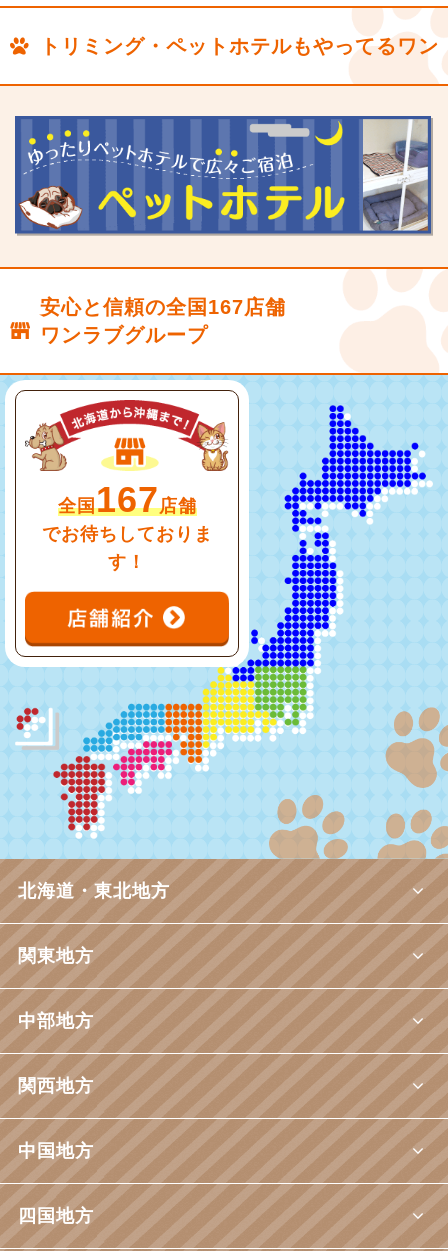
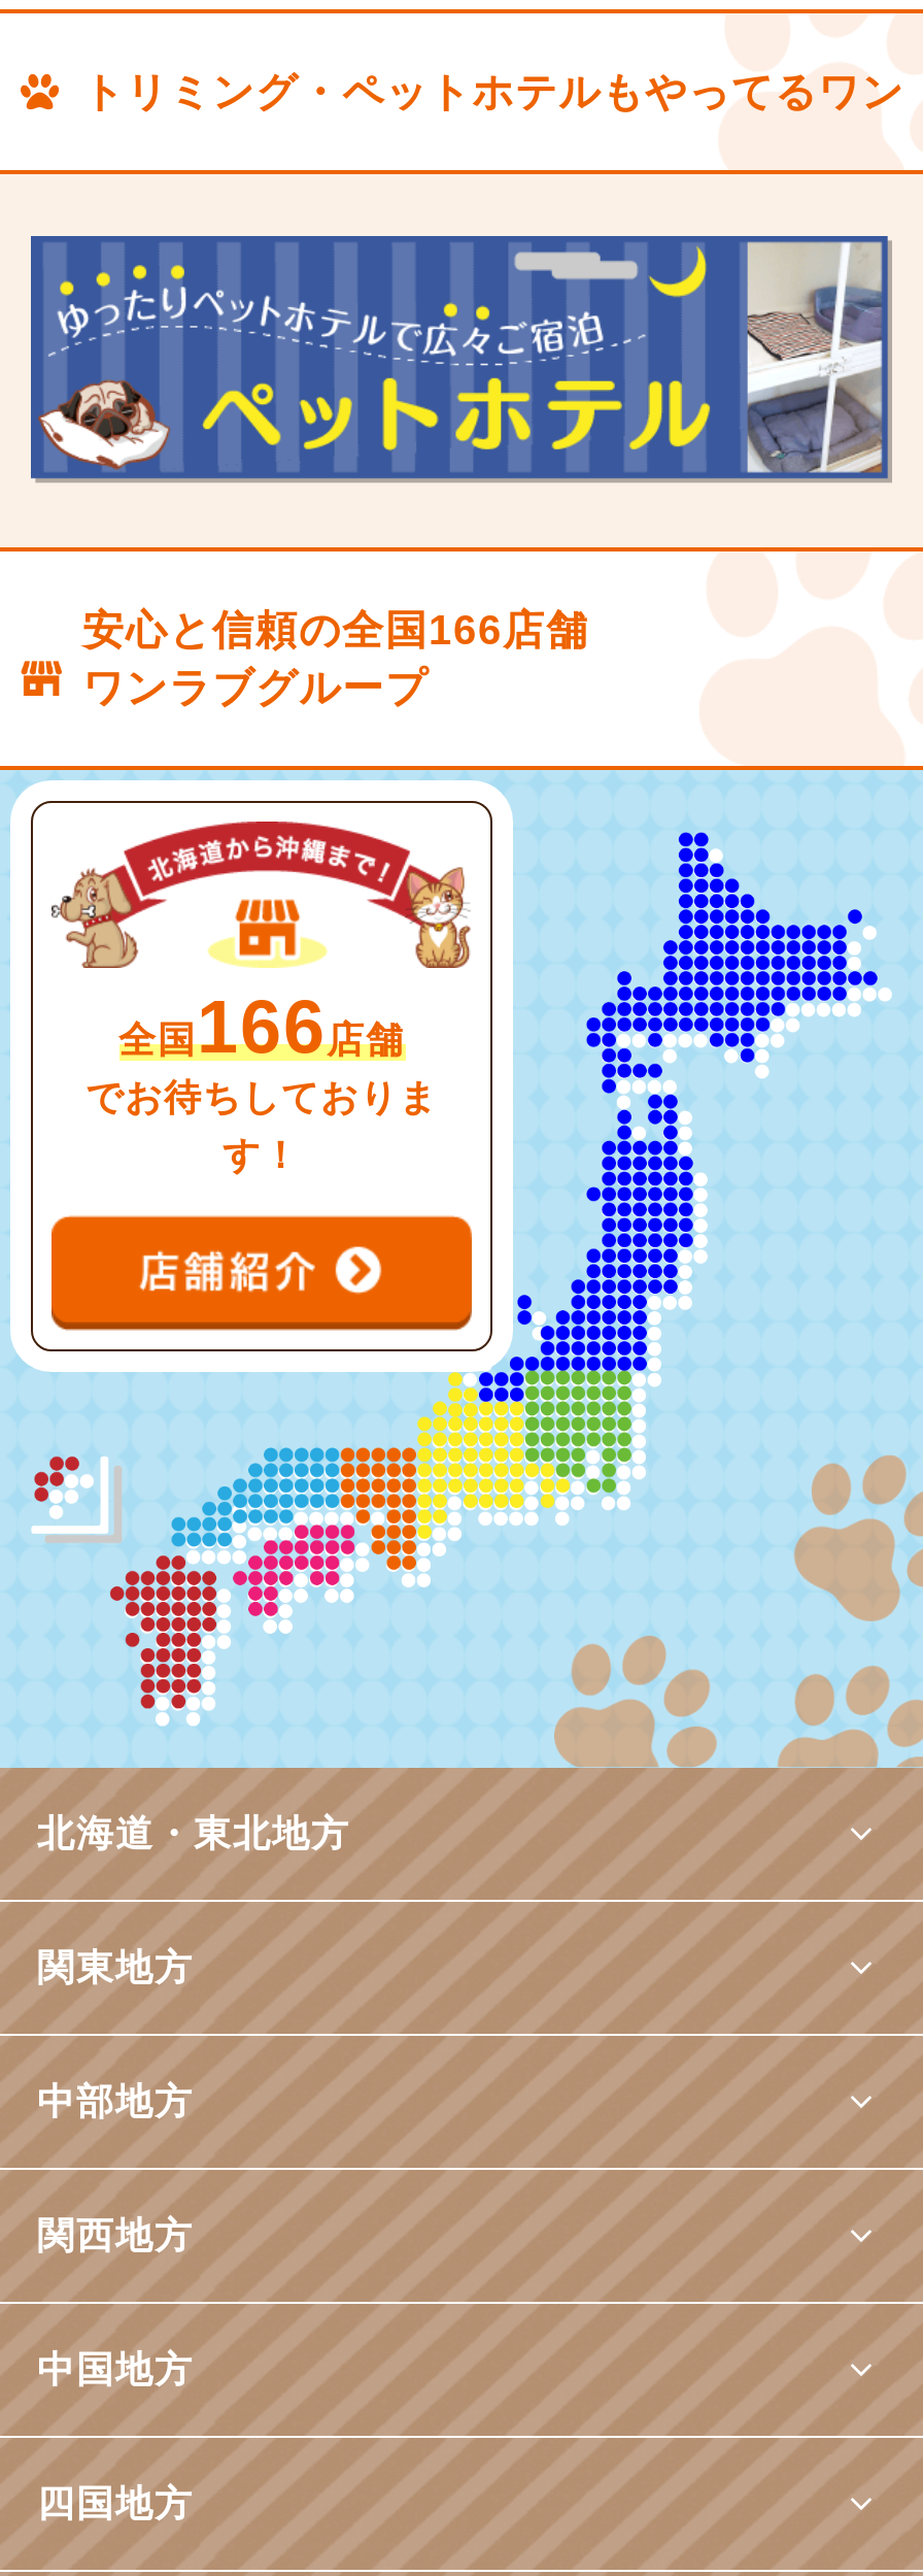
- 安心と信頼の全国167店舗
+ 安心と信頼の全国166店舗

- 全国167店舗
+ 全国166店舗
